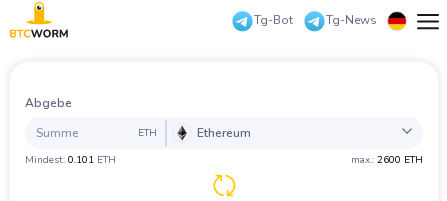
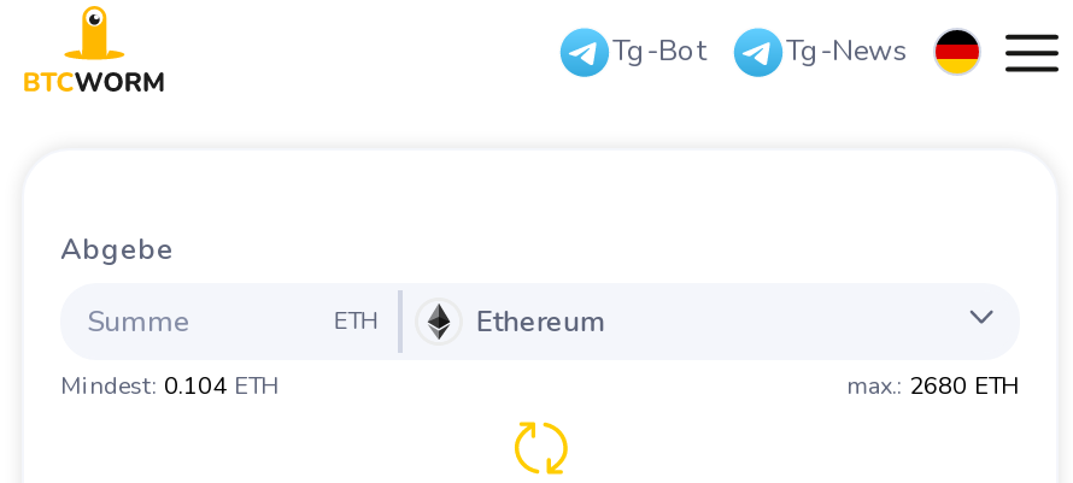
- Mindest: 0.101 ETH
+ Mindest: 0.104 ETH

- max.: 2600 ETH
+ max.: 2680 ETH
